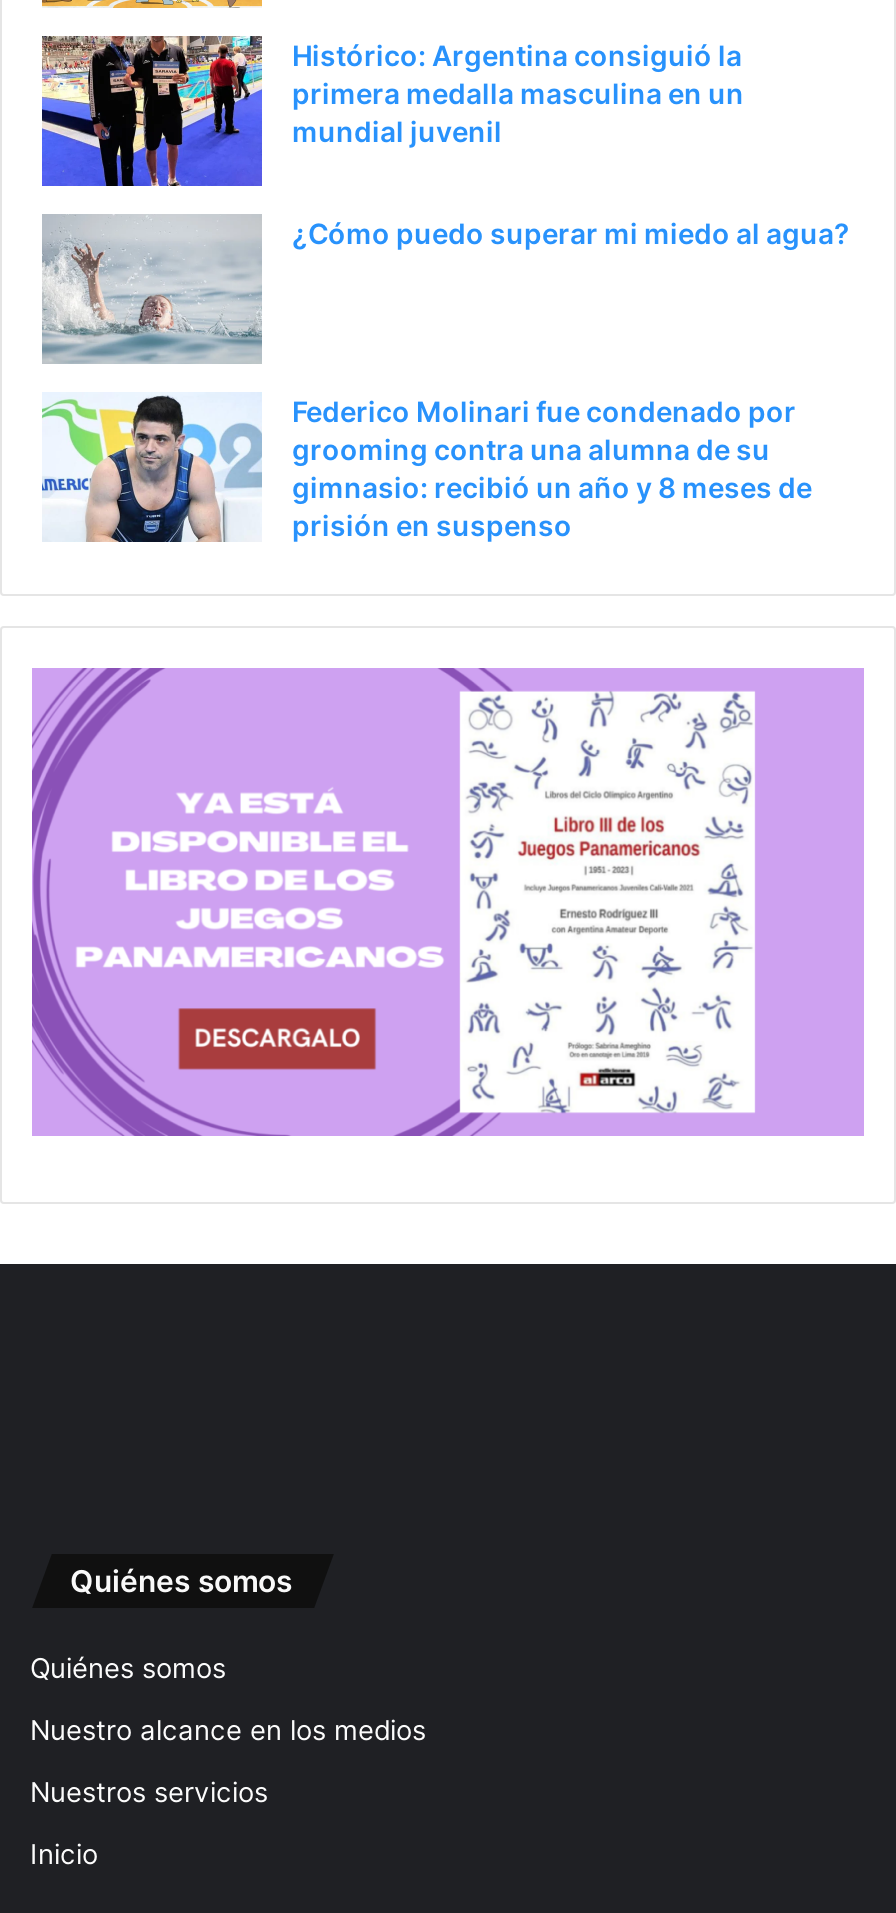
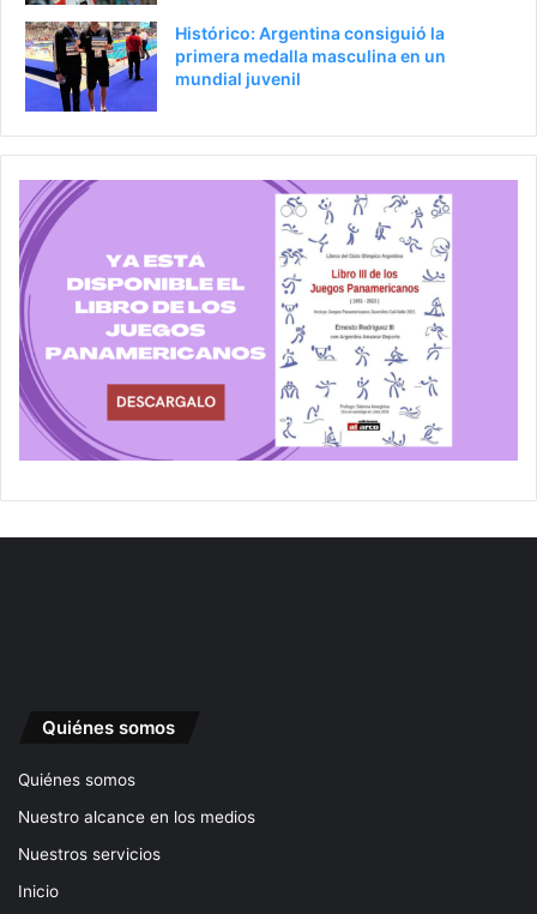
- [image]
- ¿Cómo puedo superar mi miedo al agua?

- [image]
- Federico Molinari fue condenado por
- grooming contra una alumna de su
- gimnasio: recibió un año y 8 meses de
- prisión en suspenso
